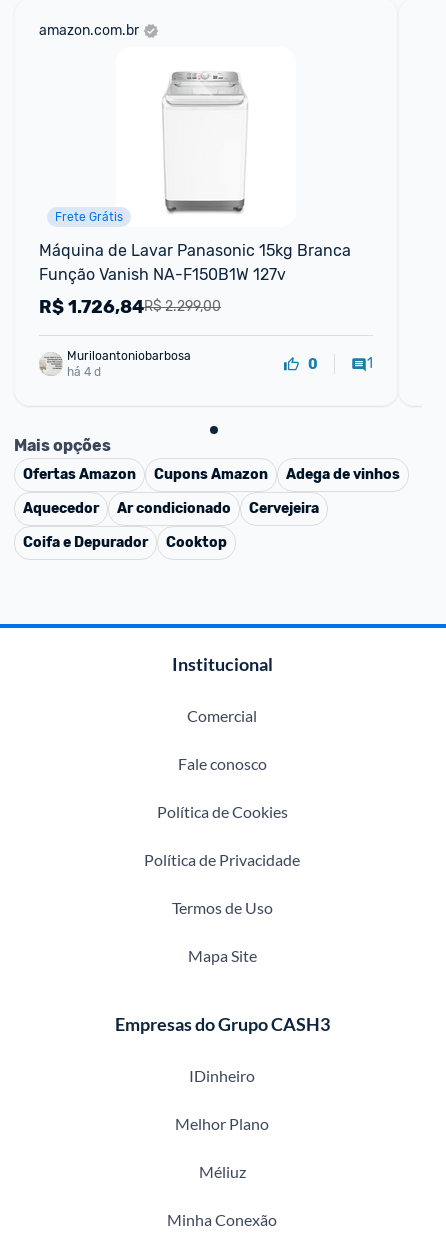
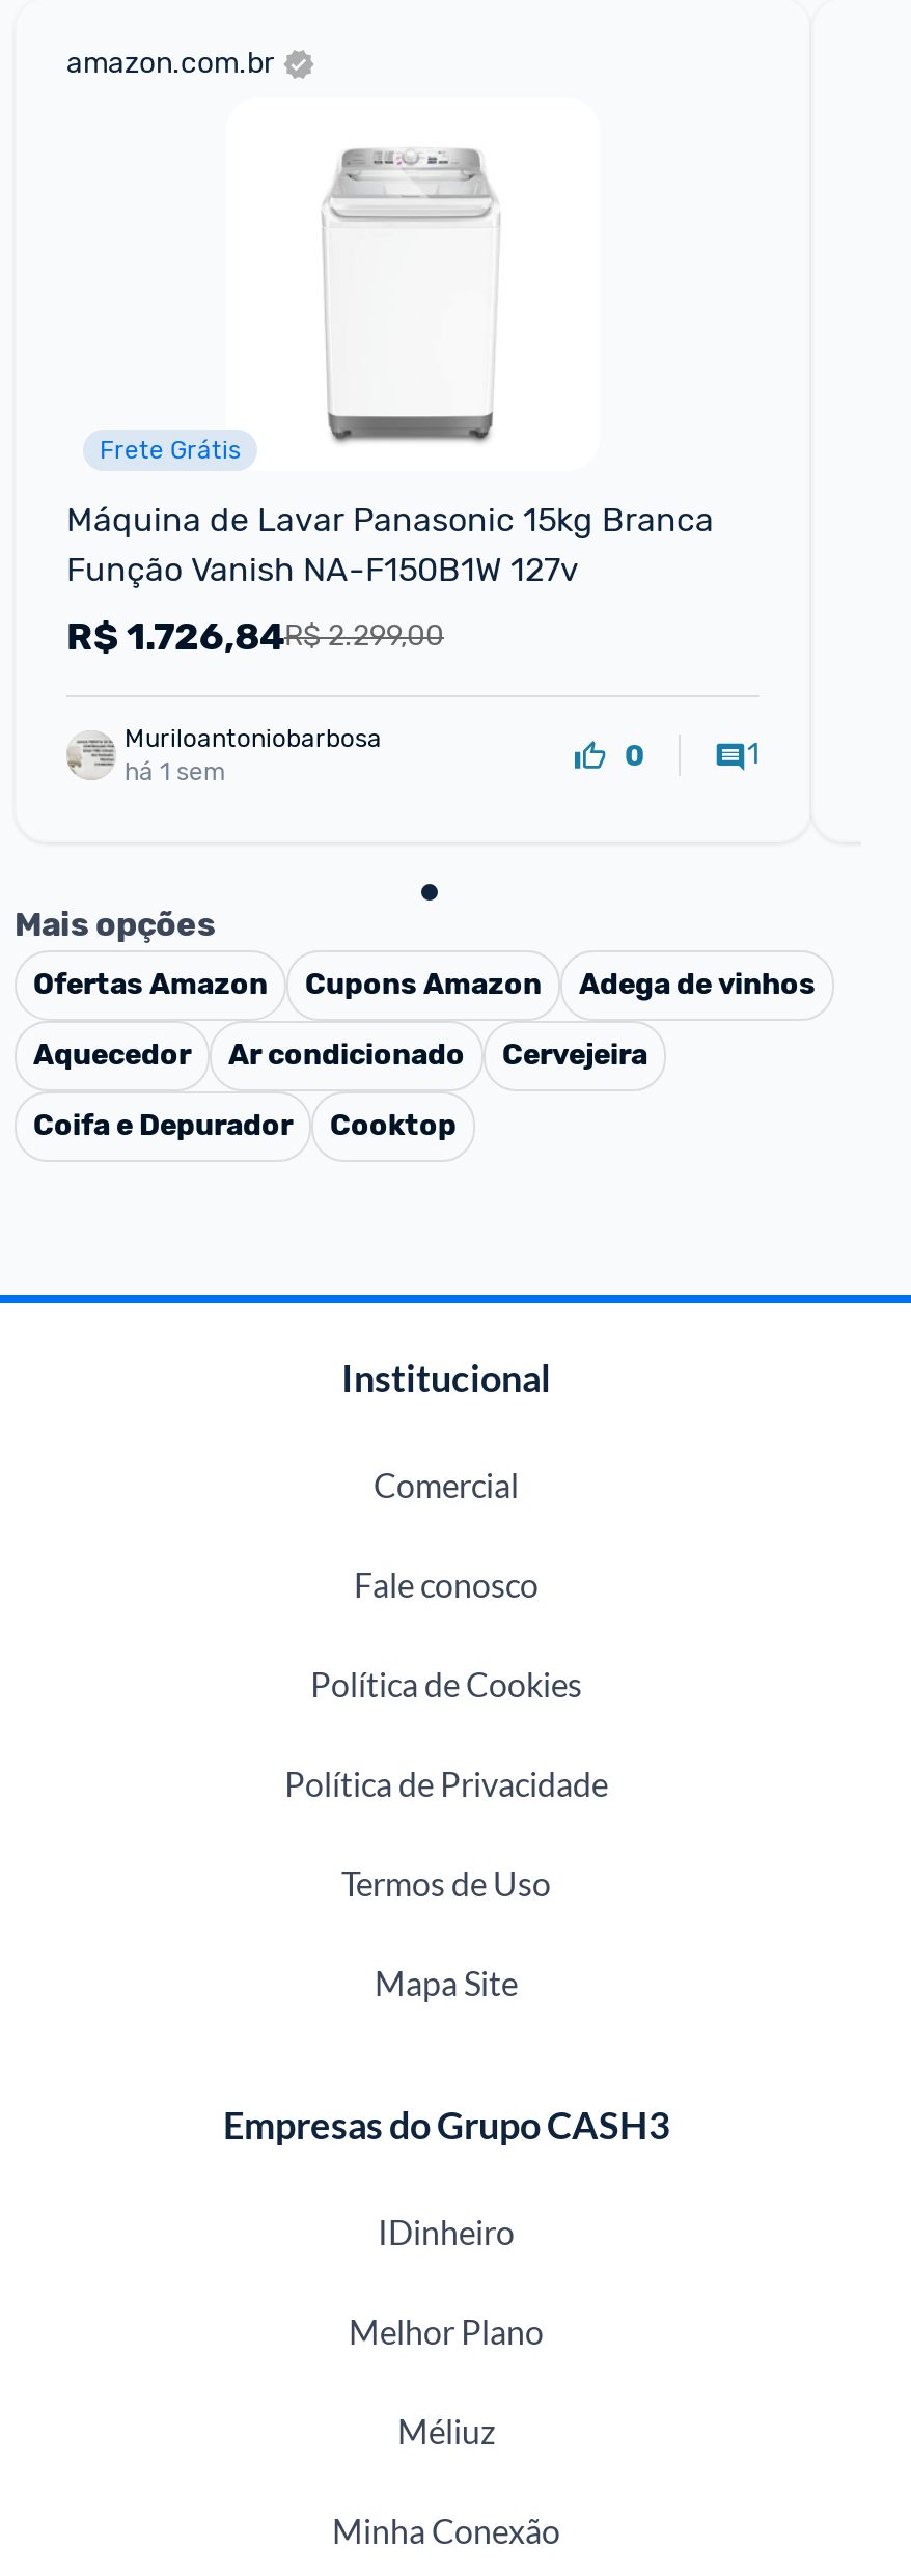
- há 4 d
+ há 1 sem
